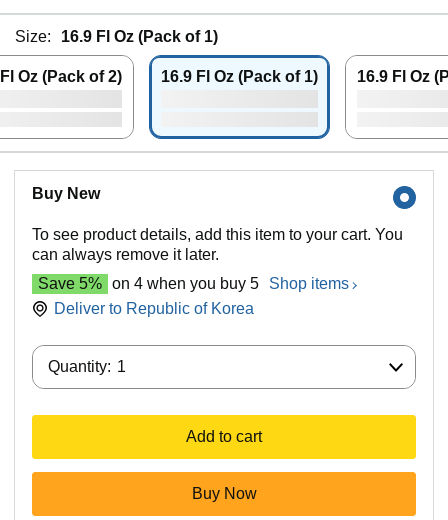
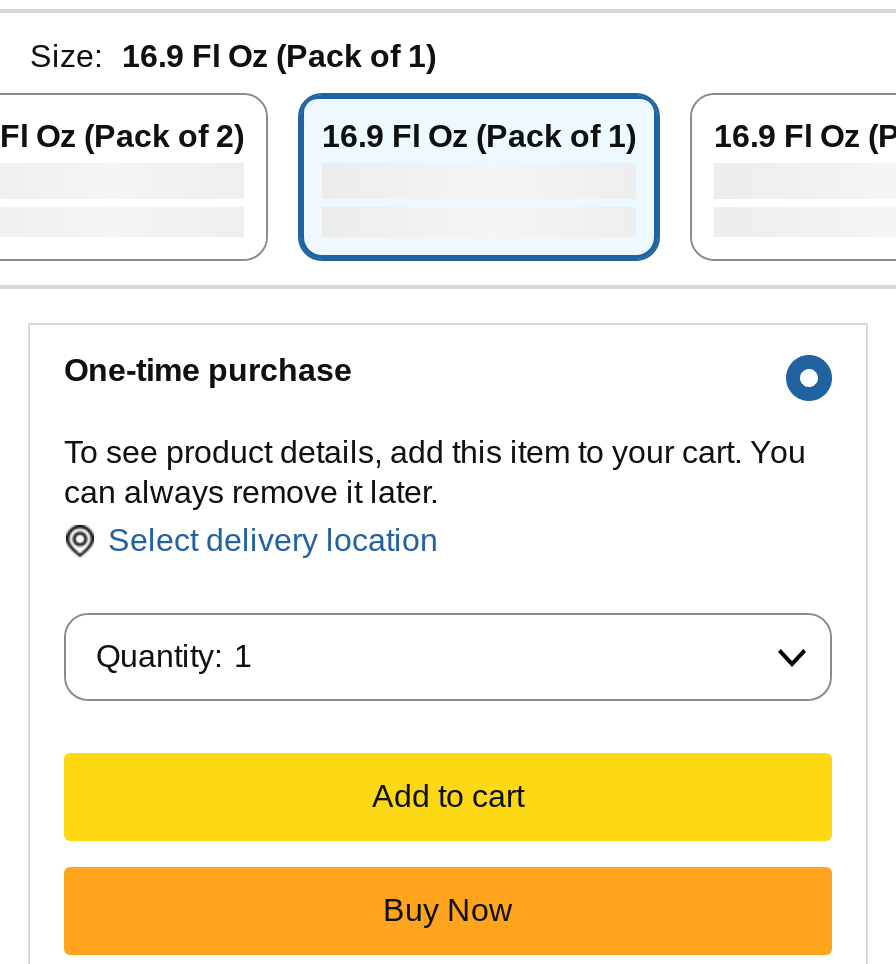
- Buy New
+ One-time purchase

- Save 5% on 4 when you buy 5 Shop items
- Deliver to Republic of Korea
+ Select delivery location
